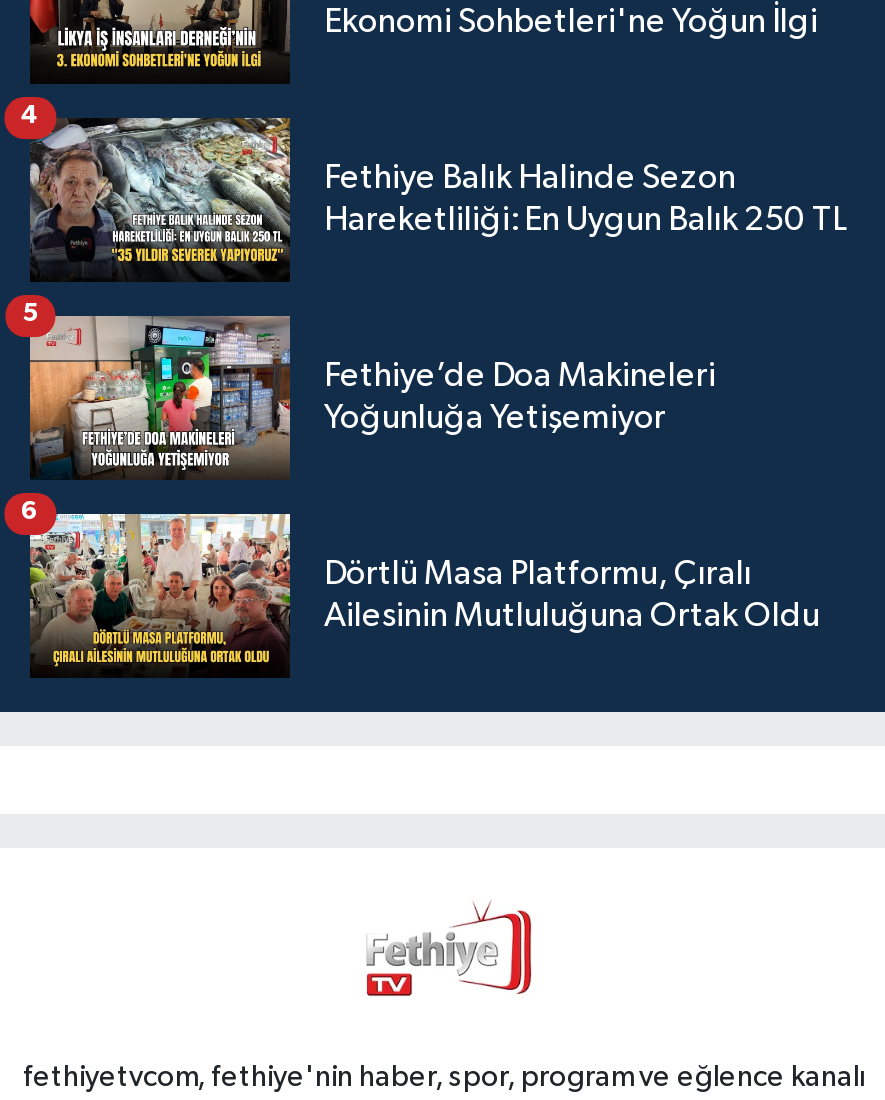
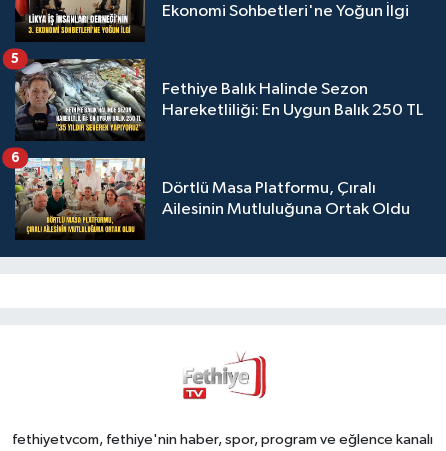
- 4

- [image]
- Fethiye’de Doa Makineleri
- Yoğunluğa Yetişemiyor
